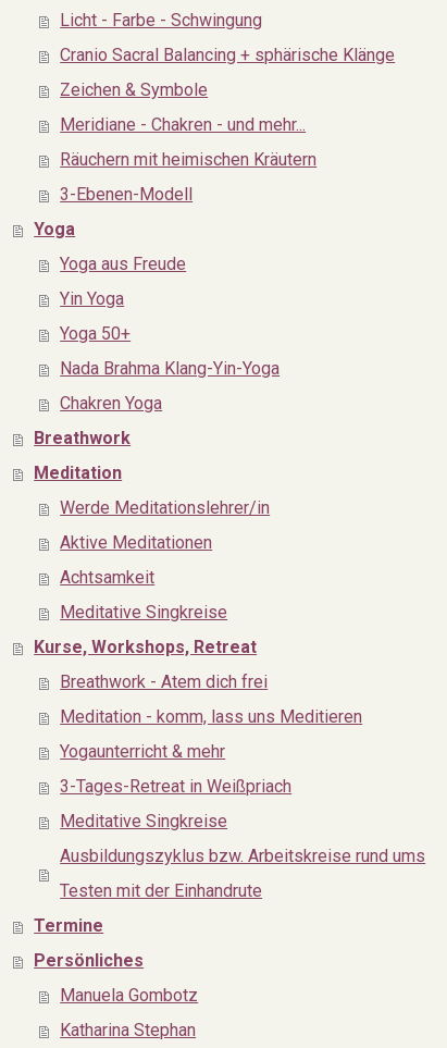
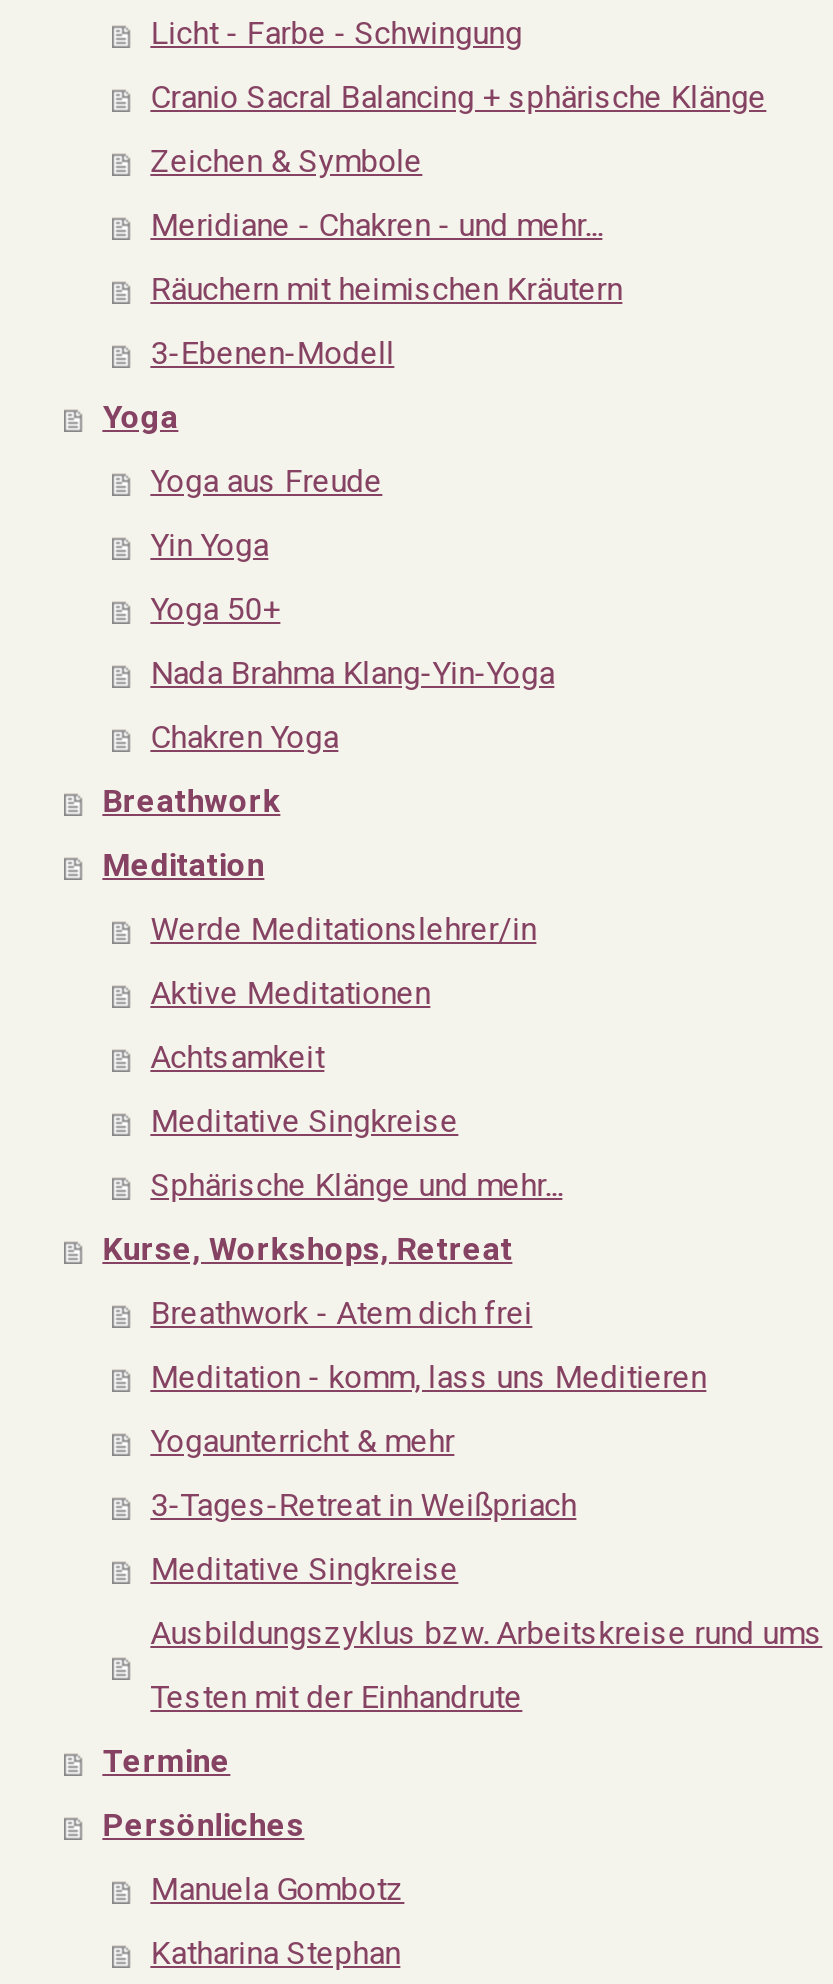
+ Sphärische Klänge und mehr...
